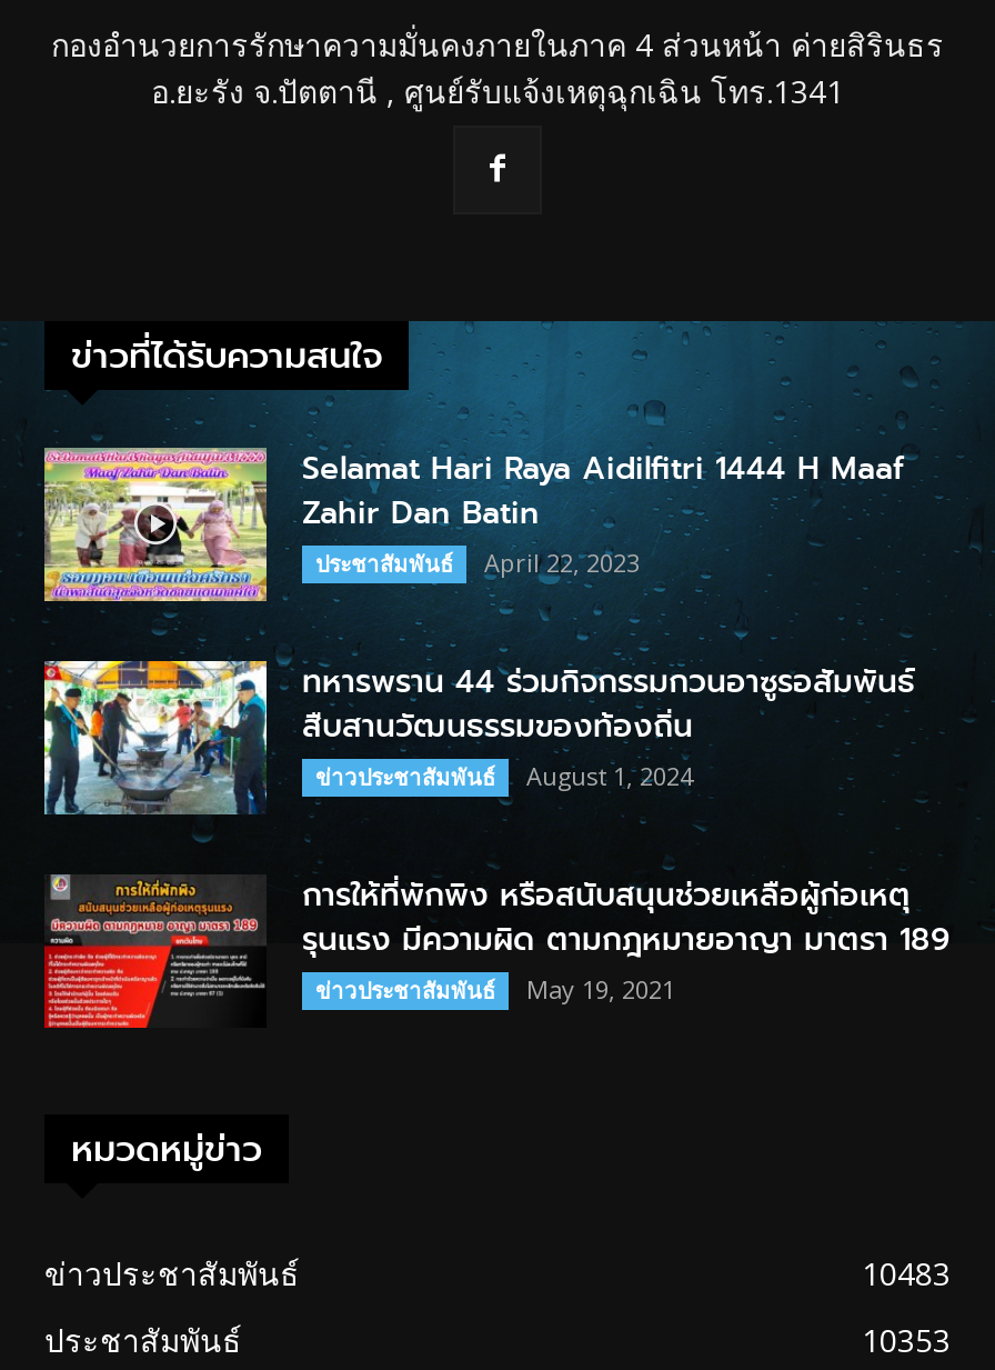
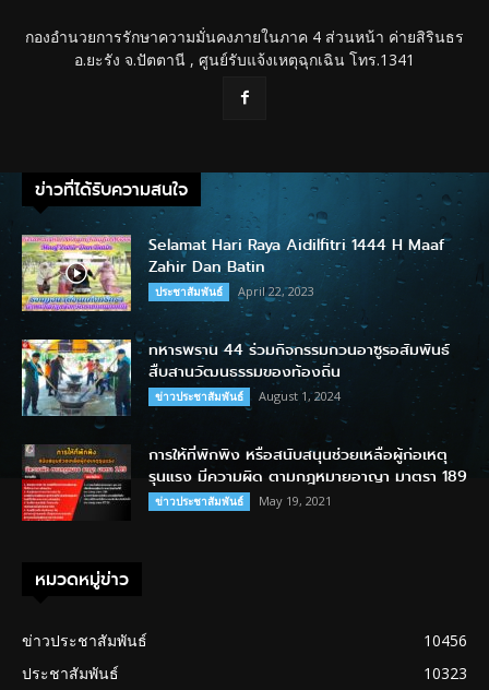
- 10483
+ 10456

- 10353
+ 10323
